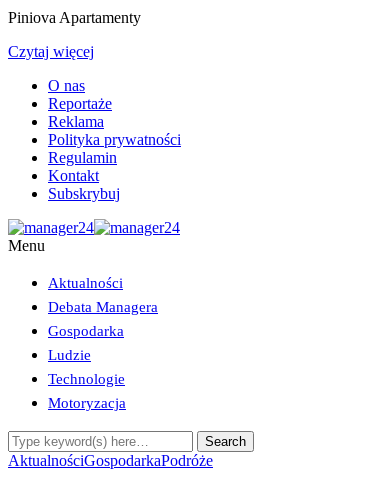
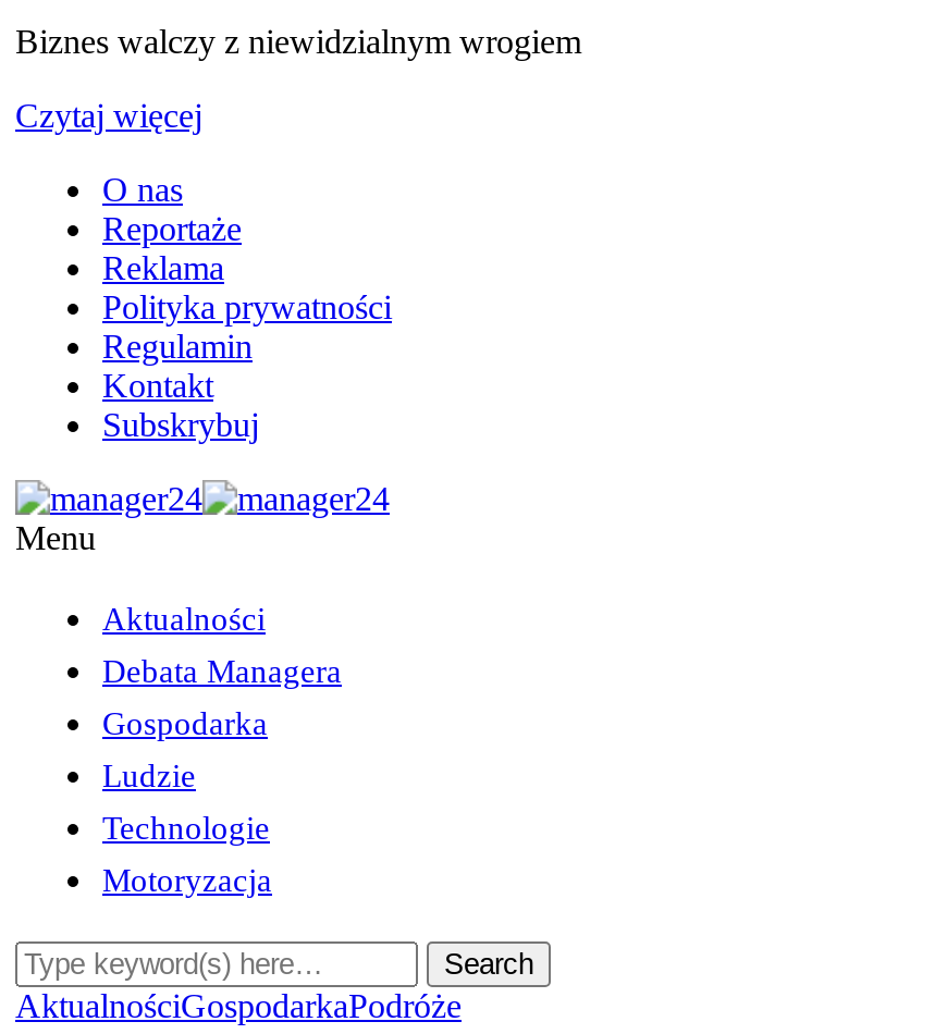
- Piniova Apartamenty
+ Biznes walczy z niewidzialnym wrogiem
